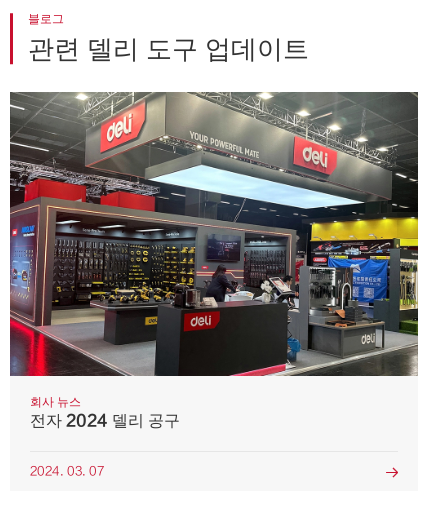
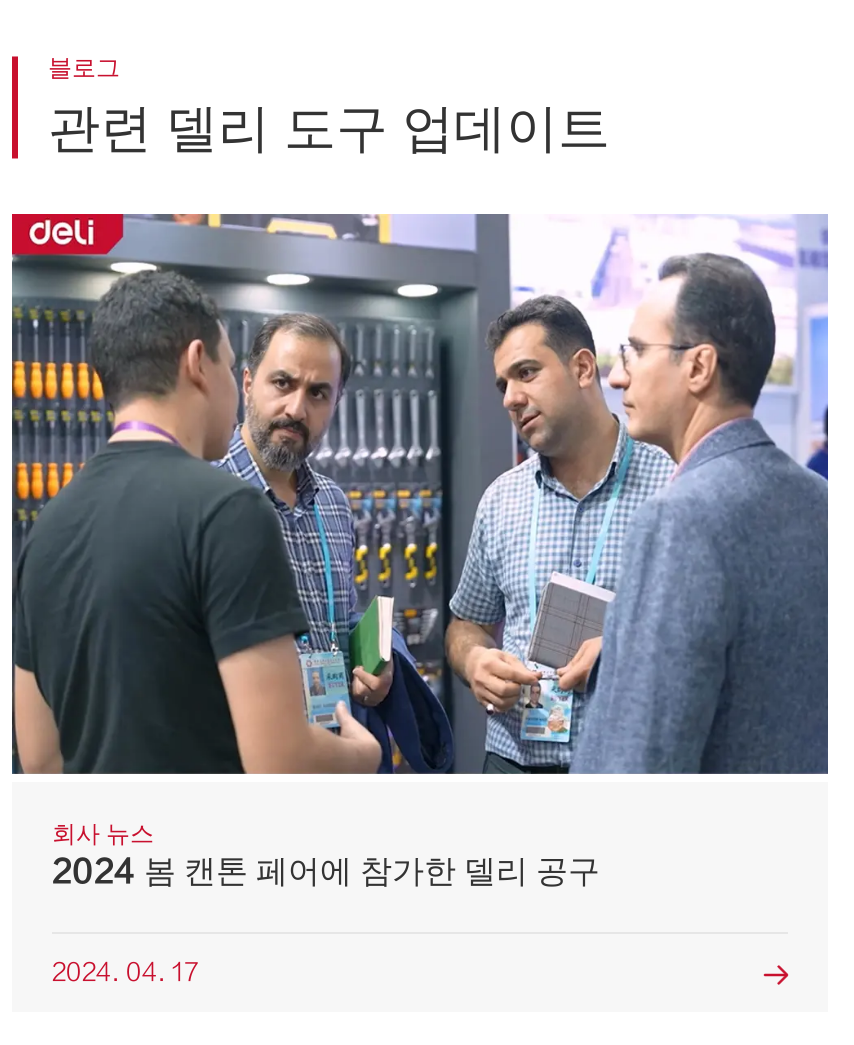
- [image]
- 전자 2024 델리 공구
+ [image]
+ 2024 봄 캔톤 페어에 참가한 델리 공구

- 2024. 03. 07
+ 2024. 04. 17
